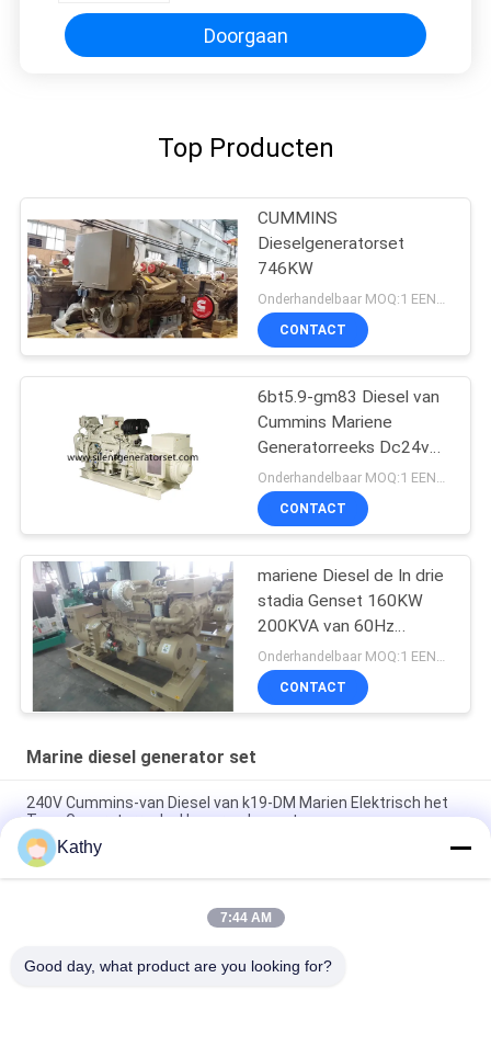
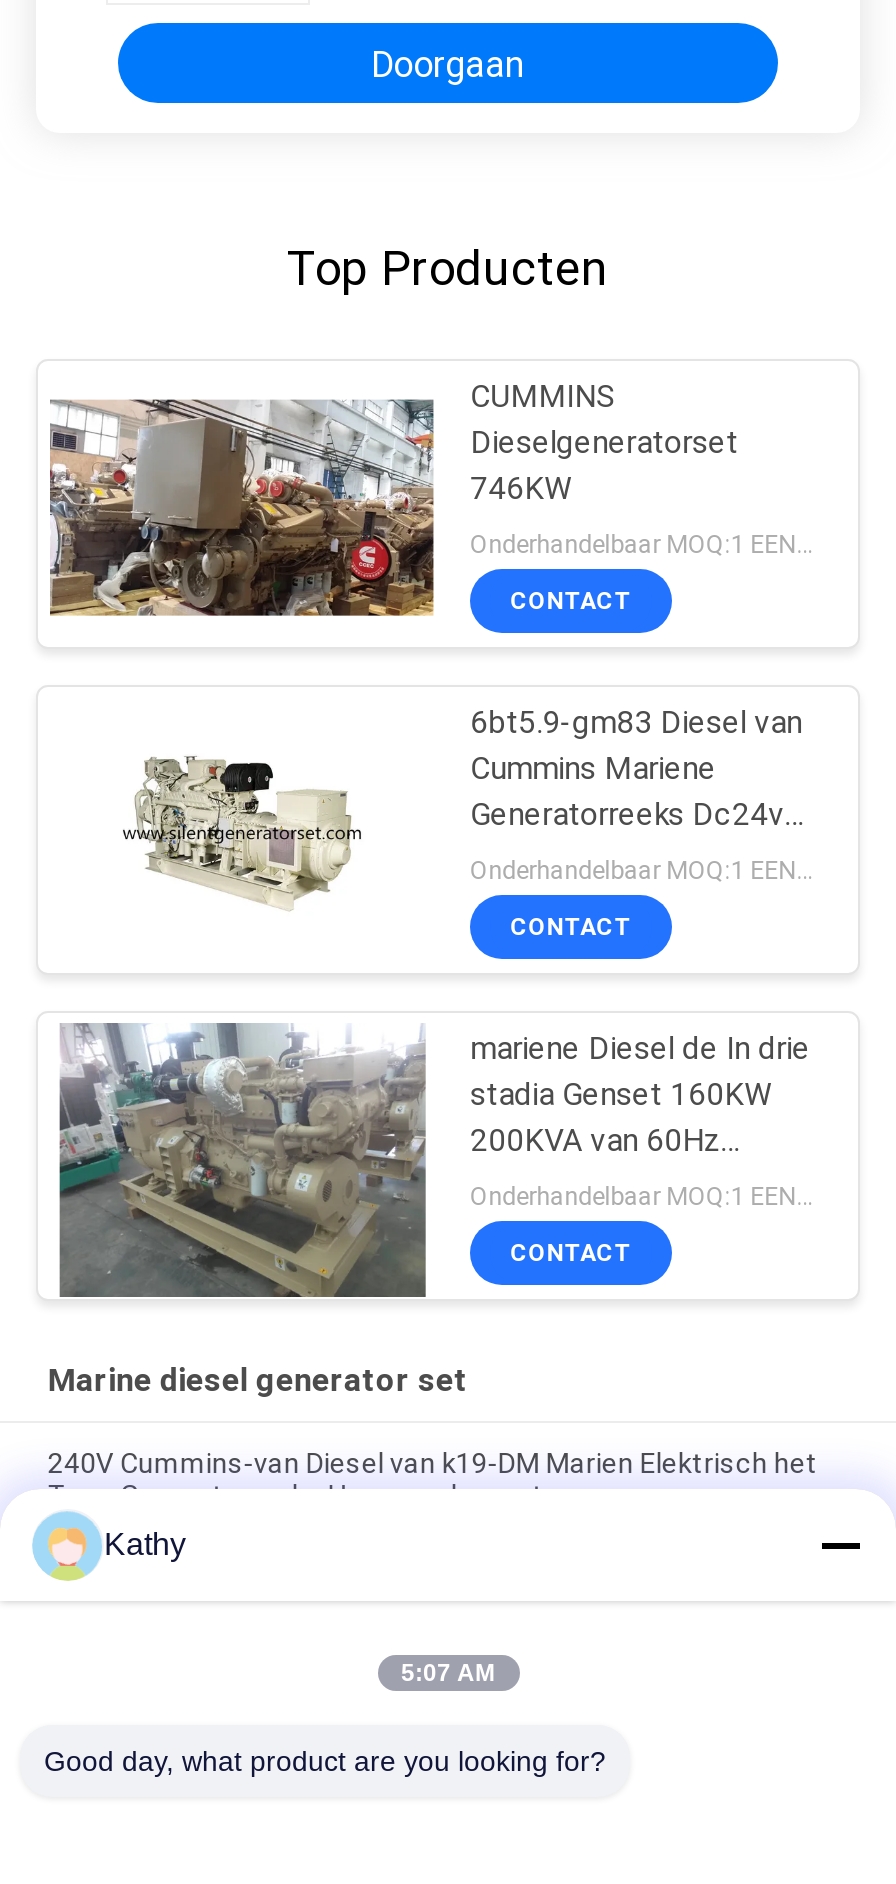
- 7:44 AM
+ 5:07 AM
